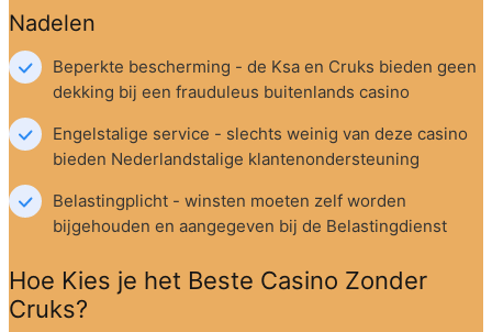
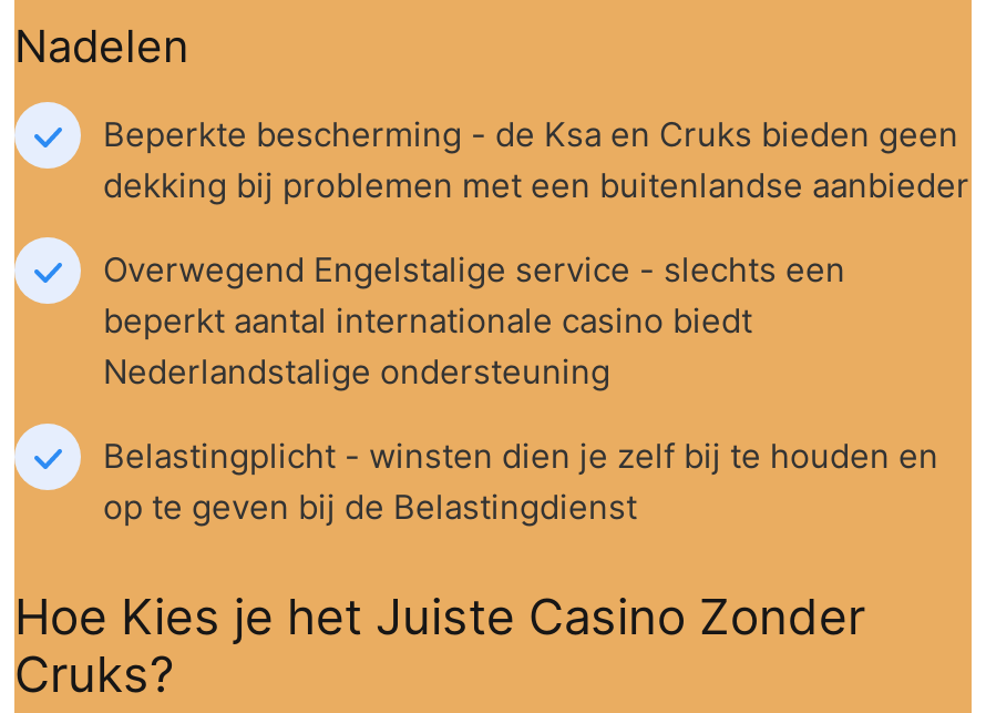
- dekking bij een frauduleus buitenlands casino
+ dekking bij problemen met een buitenlandse aanbieder

- Engelstalige service - slechts weinig van deze casino
- bieden Nederlandstalige klantenondersteuning
+ Overwegend Engelstalige service - slechts een
+ beperkt aantal internationale casino biedt
+ Nederlandstalige ondersteuning

- Belastingplicht - winsten moeten zelf worden
- bijgehouden en aangegeven bij de Belastingdienst
+ Belastingplicht - winsten dien je zelf bij te houden en
+ op te geven bij de Belastingdienst

- Hoe Kies je het Beste Casino Zonder
+ Hoe Kies je het Juiste Casino Zonder
